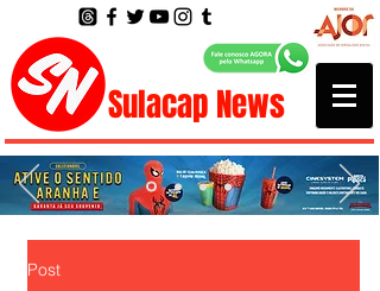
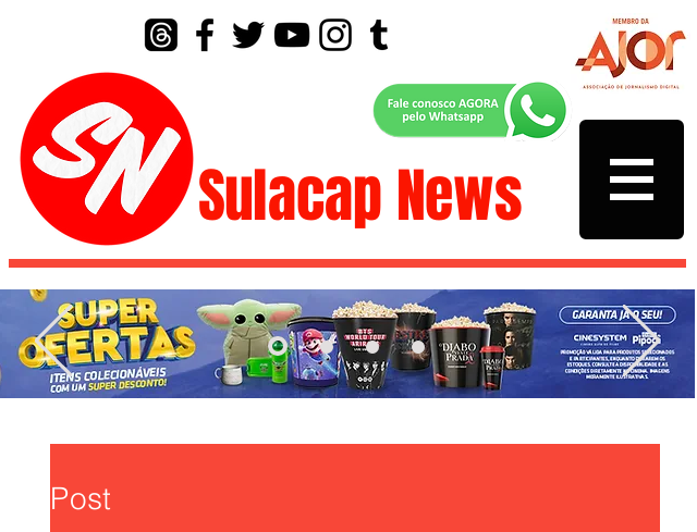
- [image]
+ [image]
